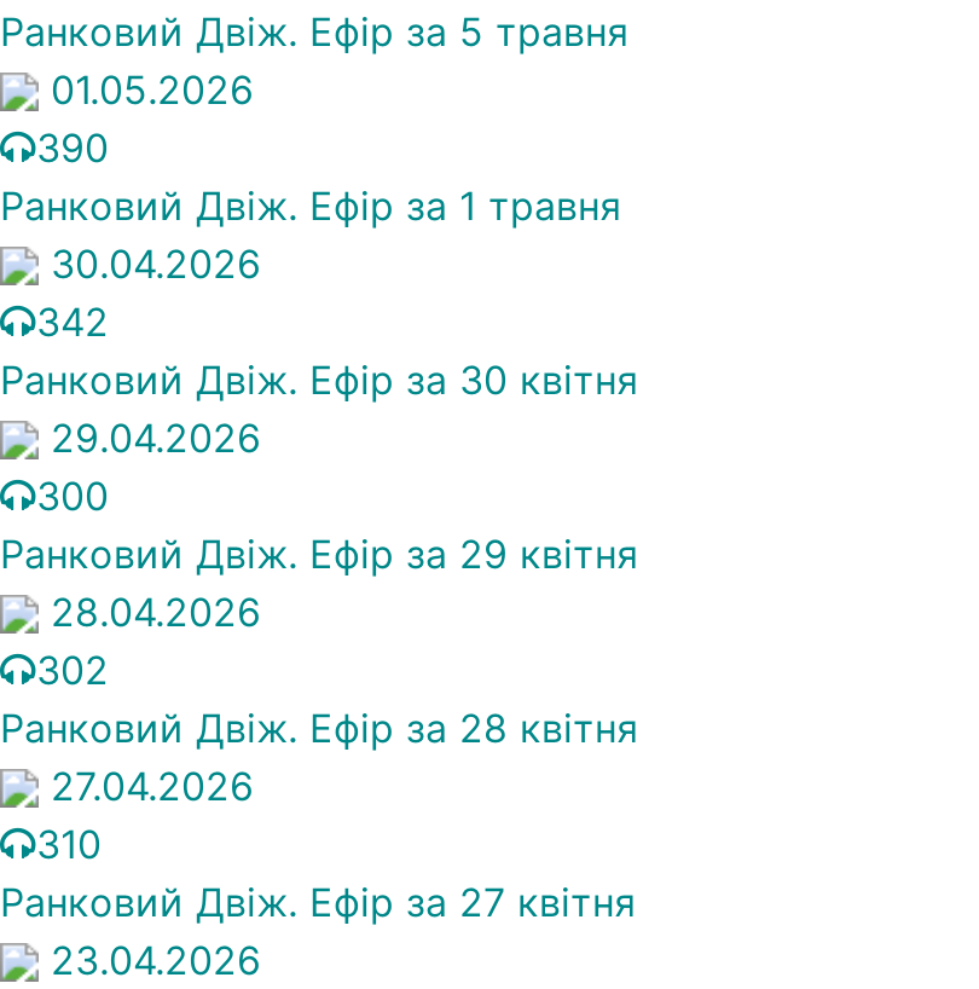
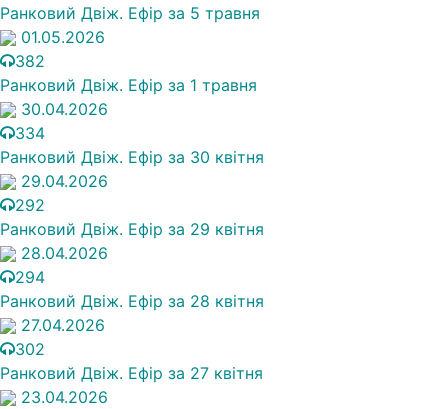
- 390
+ 382

- 342
+ 334

- 300
+ 292

- 302
+ 294

- 310
+ 302
